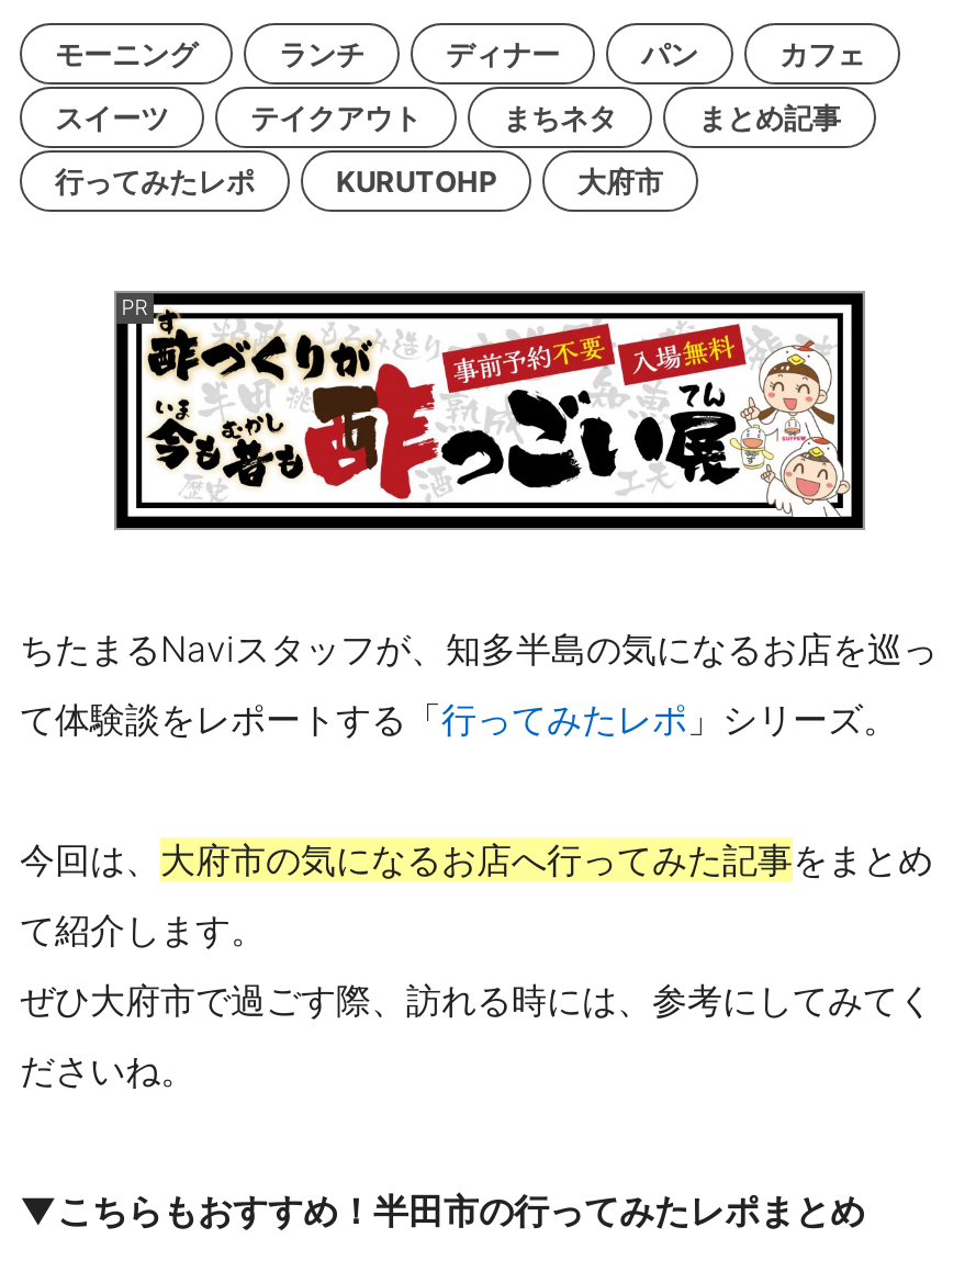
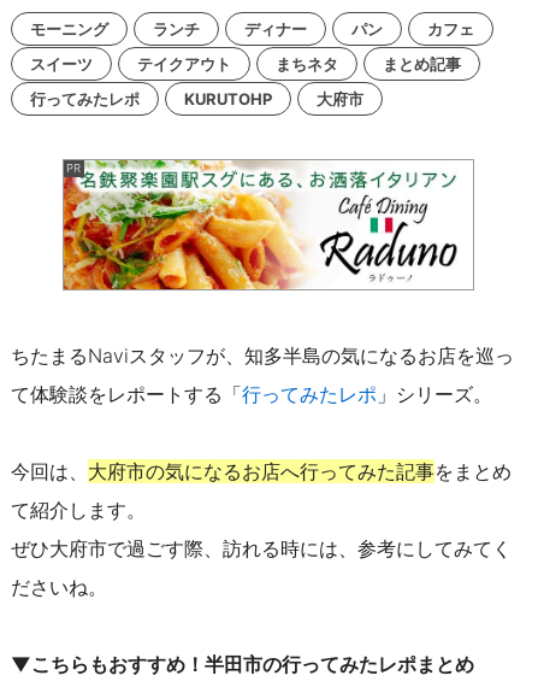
- [image]
+ [image]
